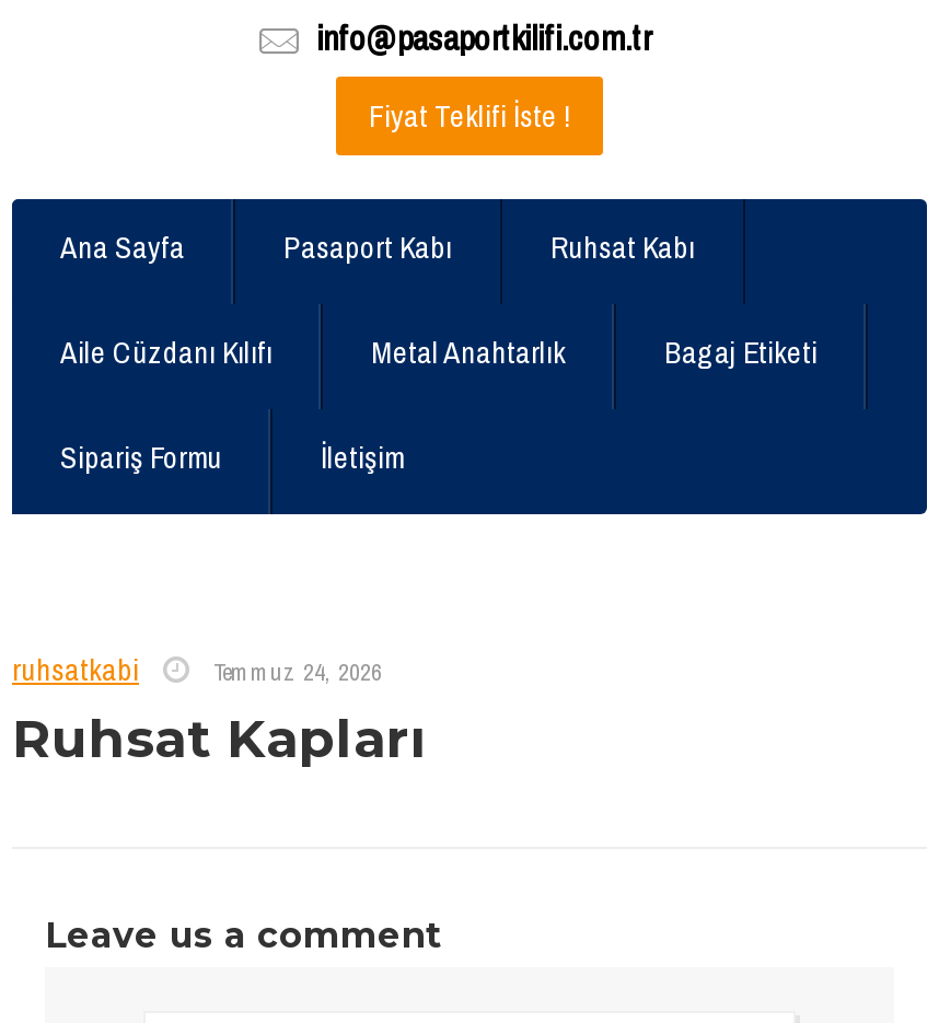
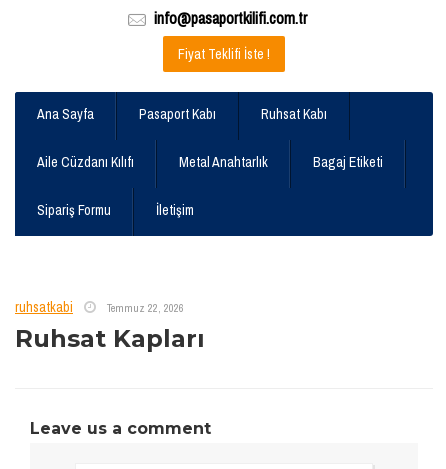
- Temmuz 24, 2026
+ Temmuz 22, 2026
